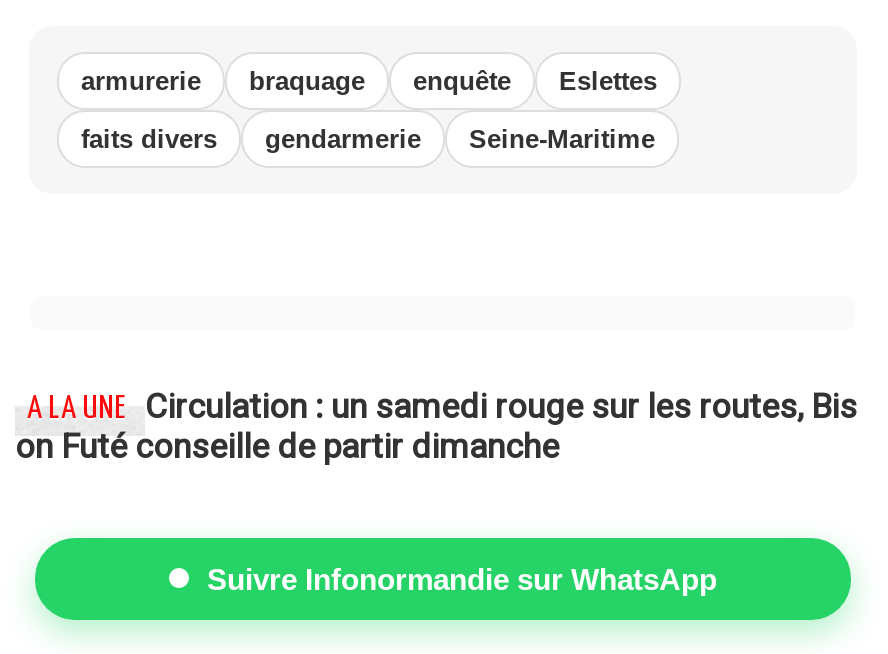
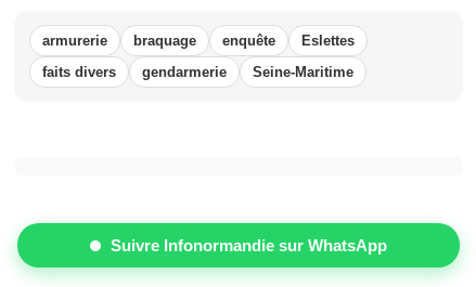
- A LA UNE Circulation : un samedi rouge sur les routes, Bis
- on Futé conseille de partir dimanche
